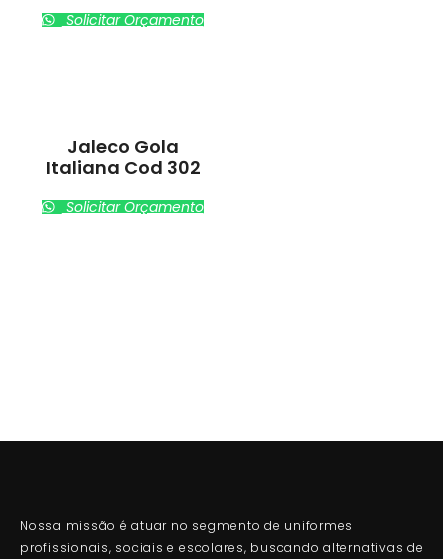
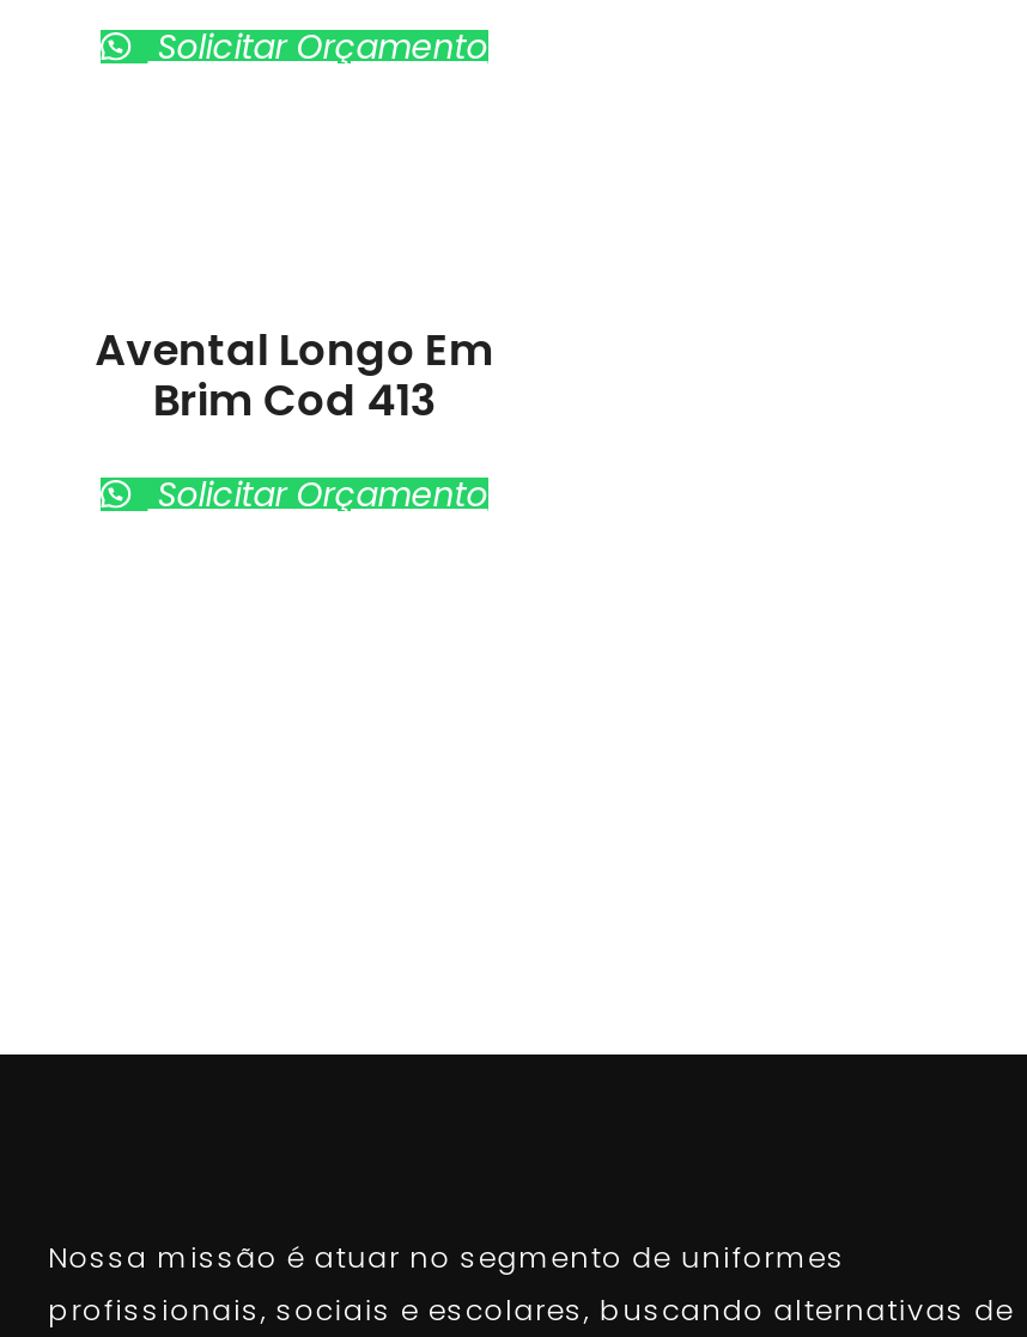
- Jaleco Gola
- Italiana Cod 302
+ Avental Longo Em
+ Brim Cod 413
